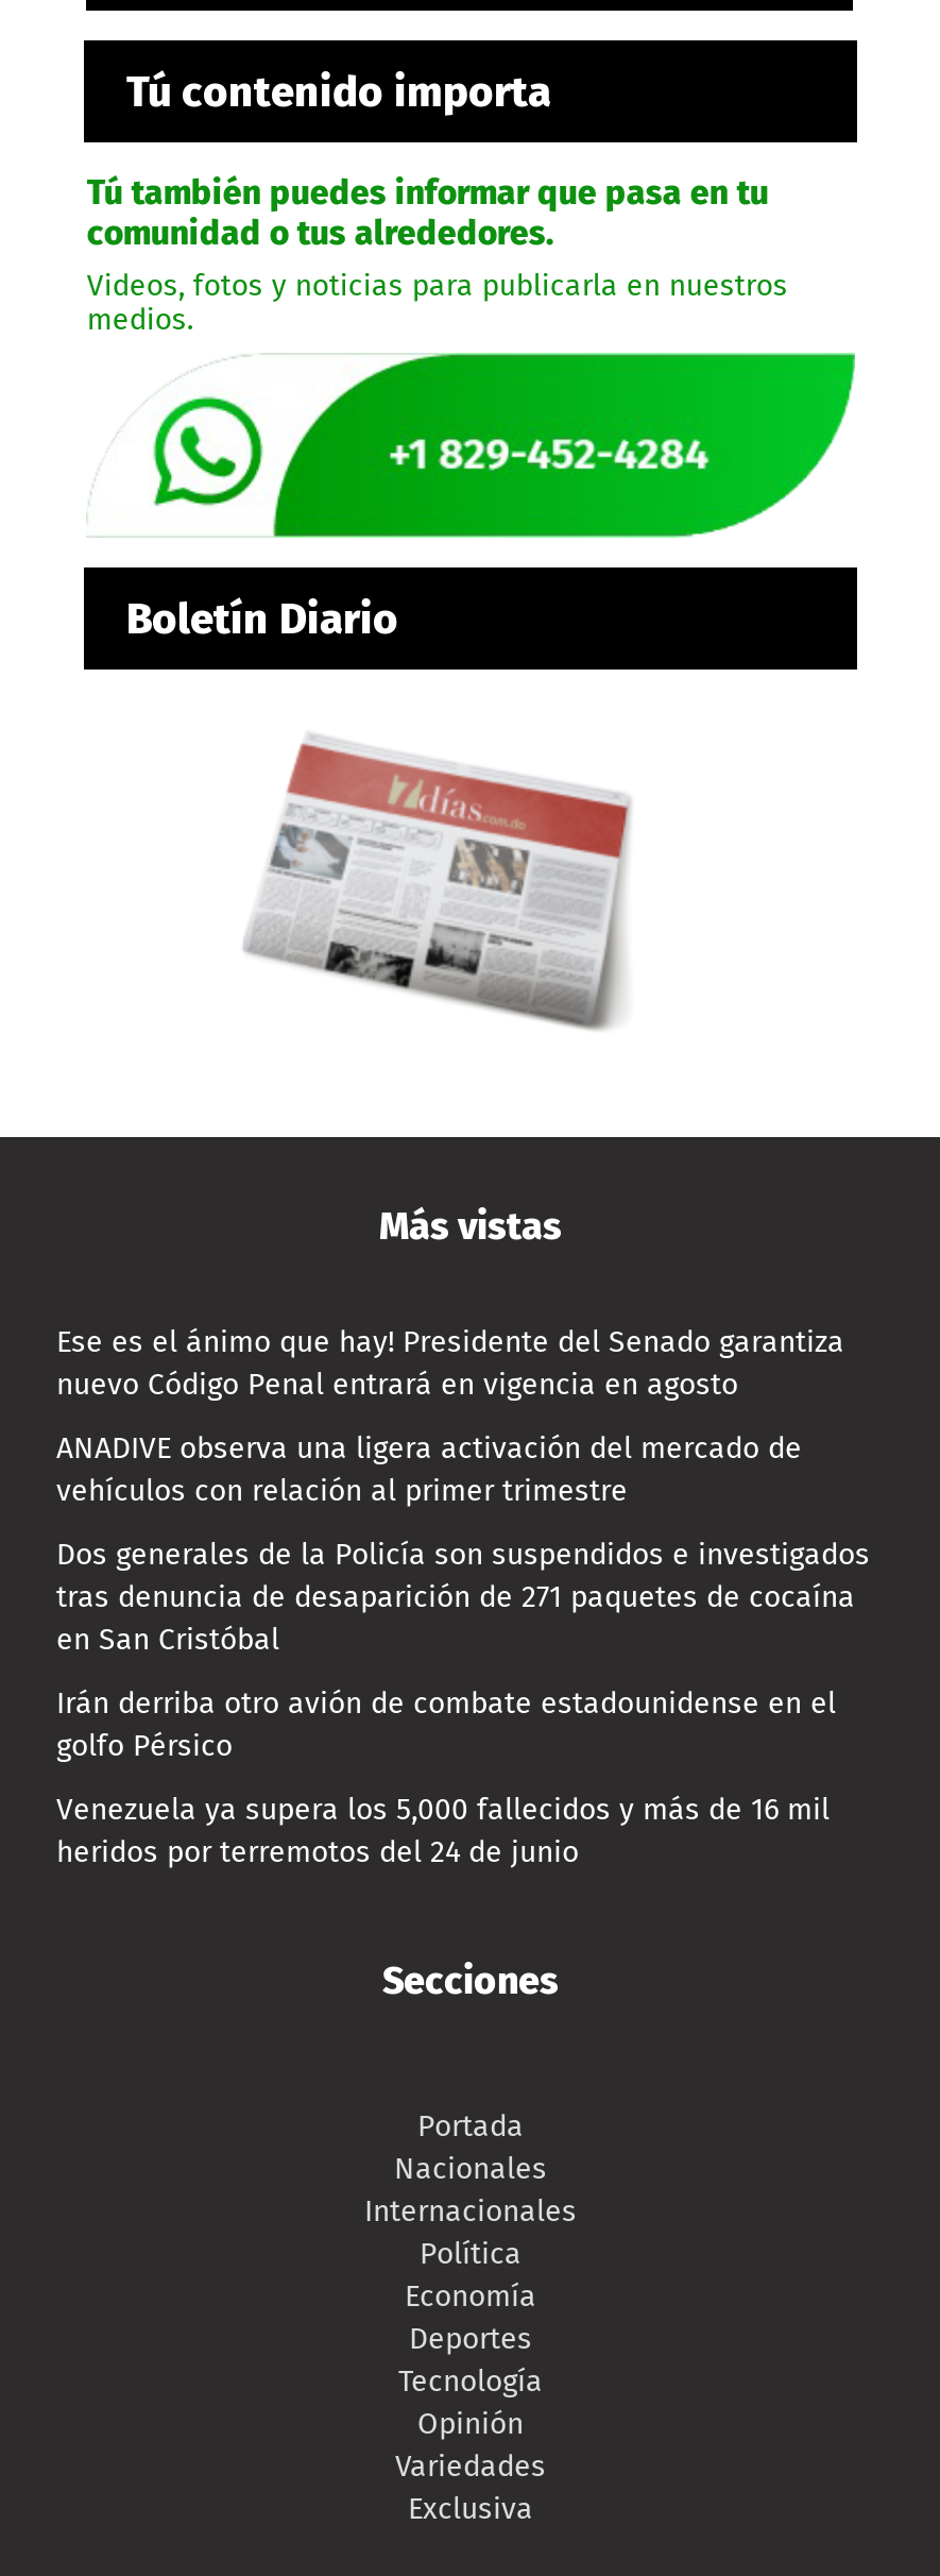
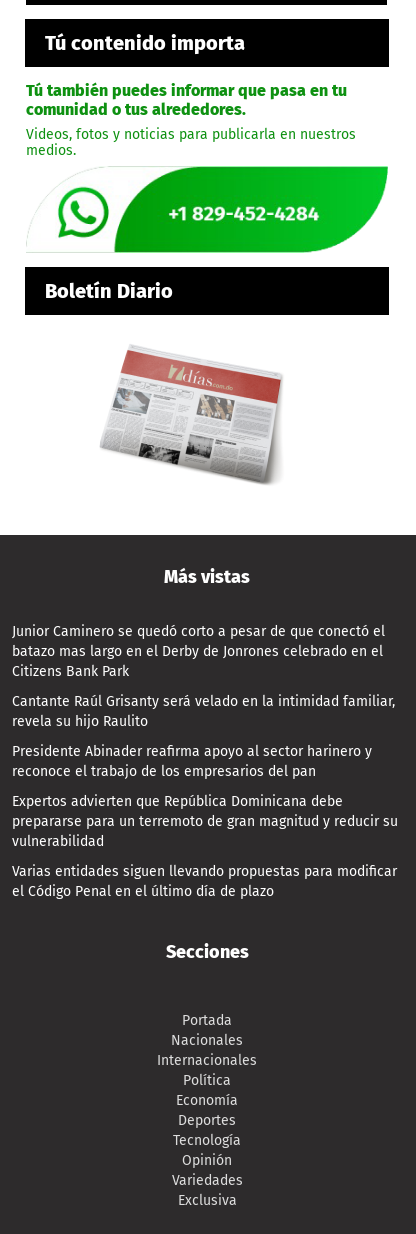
- Ese es el ánimo que hay! Presidente del Senado garantiza
- nuevo Código Penal entrará en vigencia en agosto
+ Junior Caminero se quedó corto a pesar de que conectó el
+ batazo mas largo en el Derby de Jonrones celebrado en el
+ Citizens Bank Park

- ANADIVE observa una ligera activación del mercado de
- vehículos con relación al primer trimestre
+ Cantante Raúl Grisanty será velado en la intimidad familiar,
+ revela su hijo Raulito

- Dos generales de la Policía son suspendidos e investigados
- tras denuncia de desaparición de 271 paquetes de cocaína
- en San Cristóbal
+ Presidente Abinader reafirma apoyo al sector harinero y
+ reconoce el trabajo de los empresarios del pan

- Irán derriba otro avión de combate estadounidense en el
- golfo Pérsico
+ Expertos advierten que República Dominicana debe
+ prepararse para un terremoto de gran magnitud y reducir su
+ vulnerabilidad

- Venezuela ya supera los 5,000 fallecidos y más de 16 mil
- heridos por terremotos del 24 de junio
+ Varias entidades siguen llevando propuestas para modificar
+ el Código Penal en el último día de plazo
